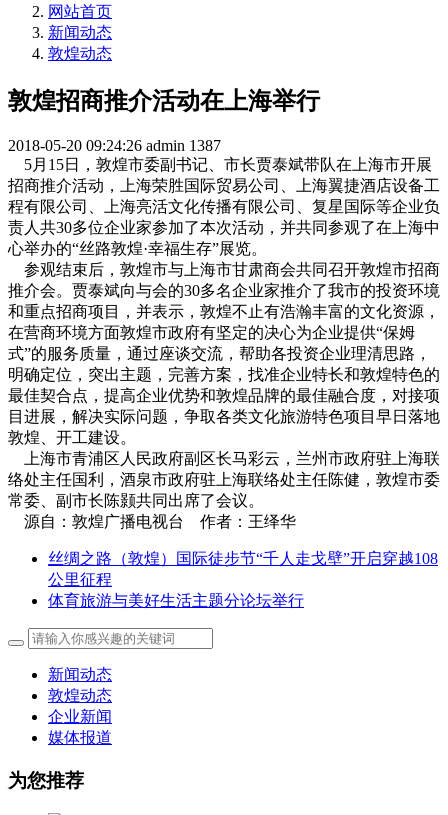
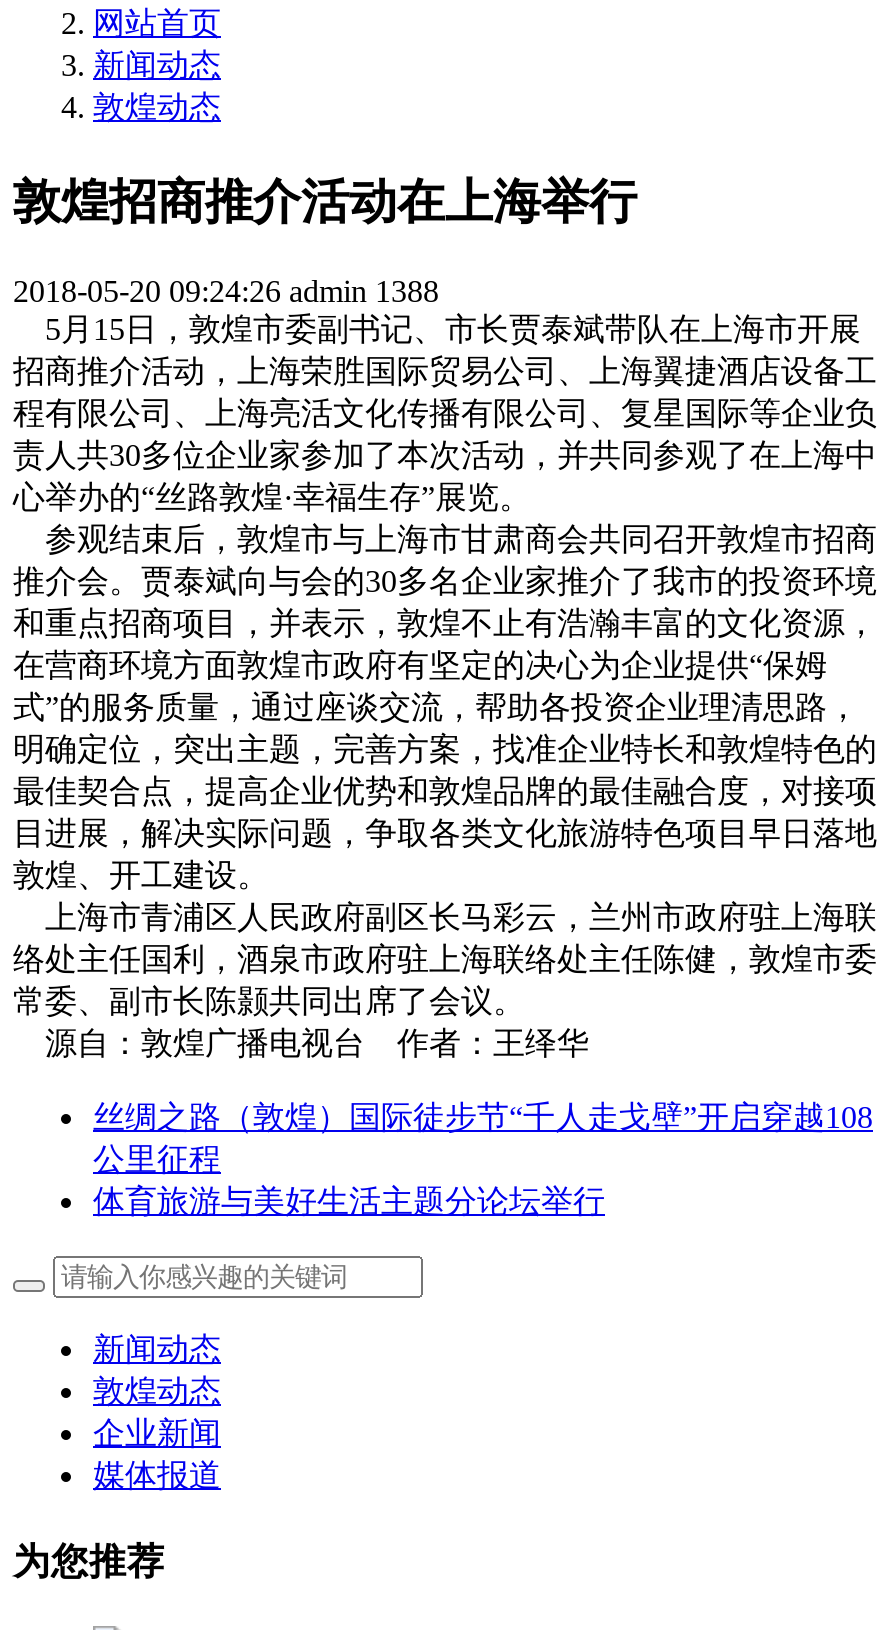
- 2018-05-20 09:24:26 admin 1387
+ 2018-05-20 09:24:26 admin 1388
